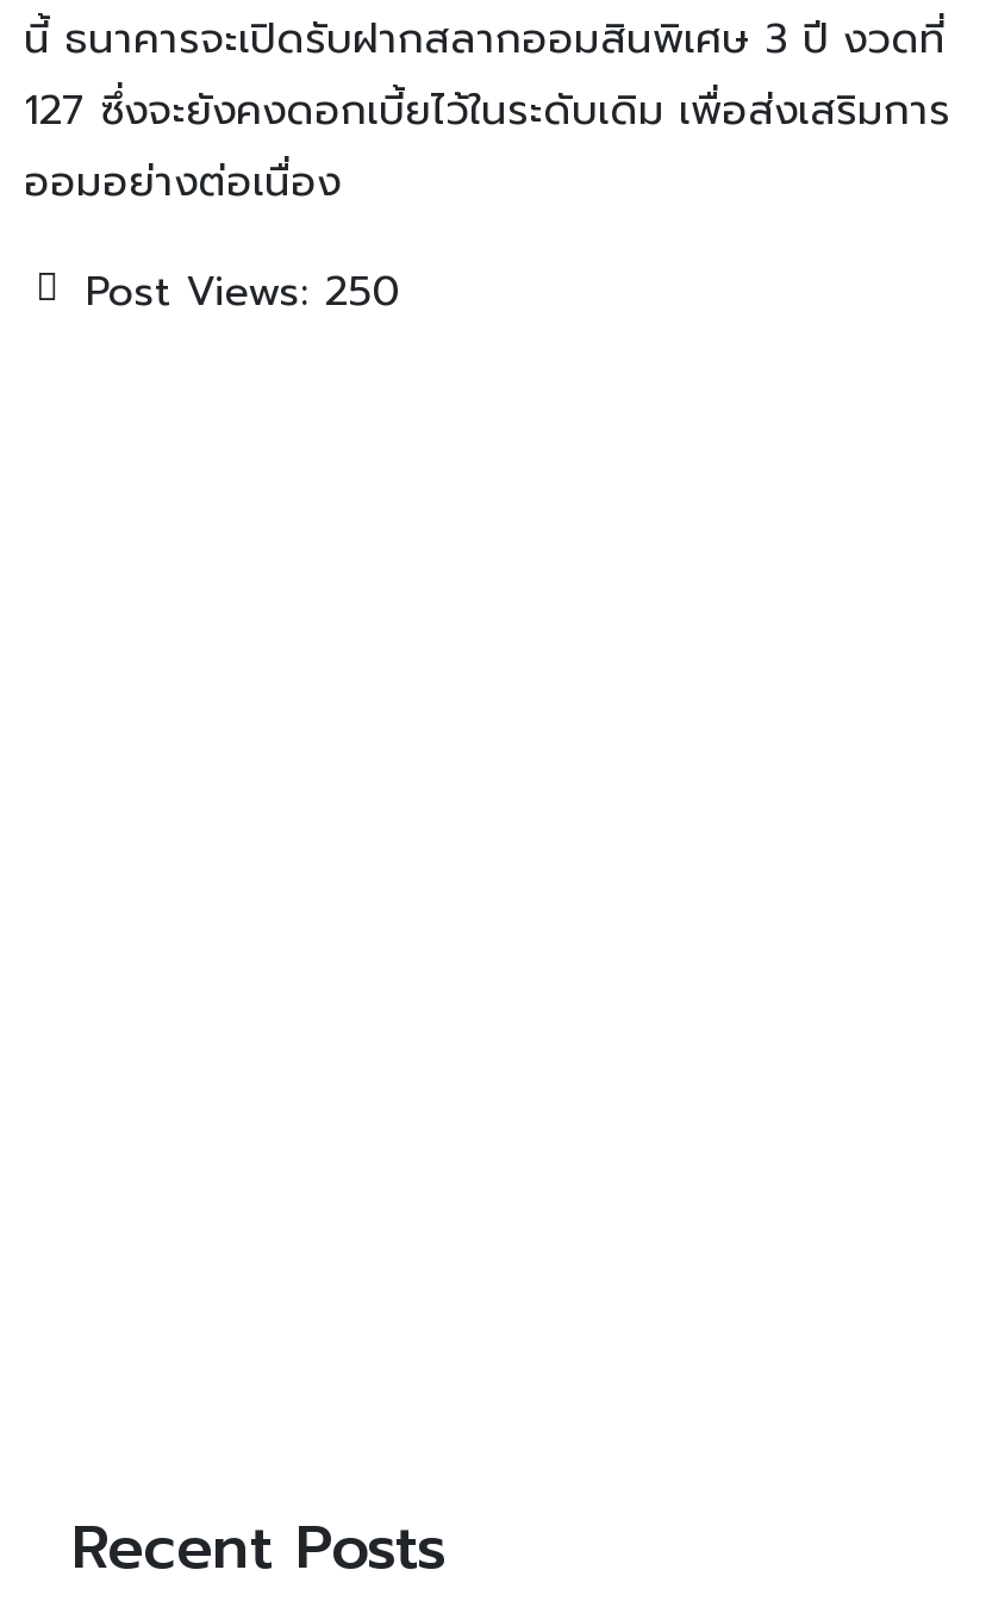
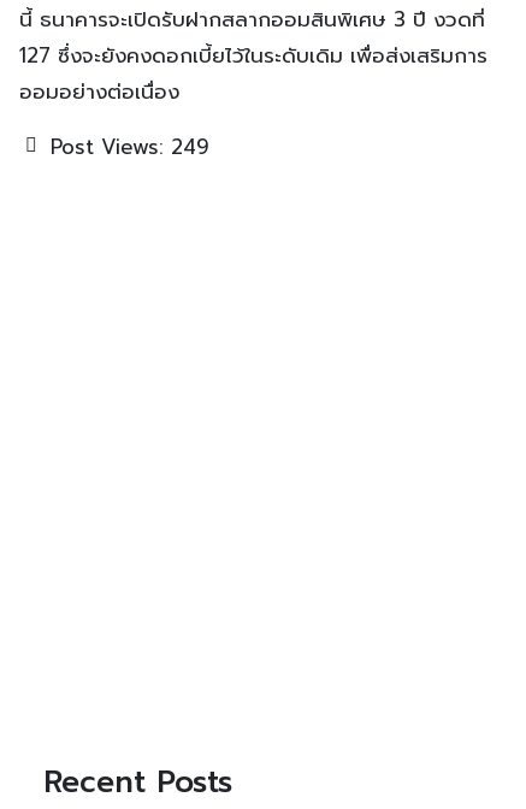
- Post Views: 250
+ Post Views: 249
